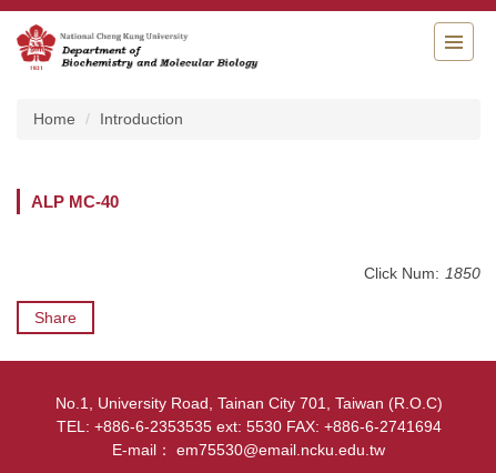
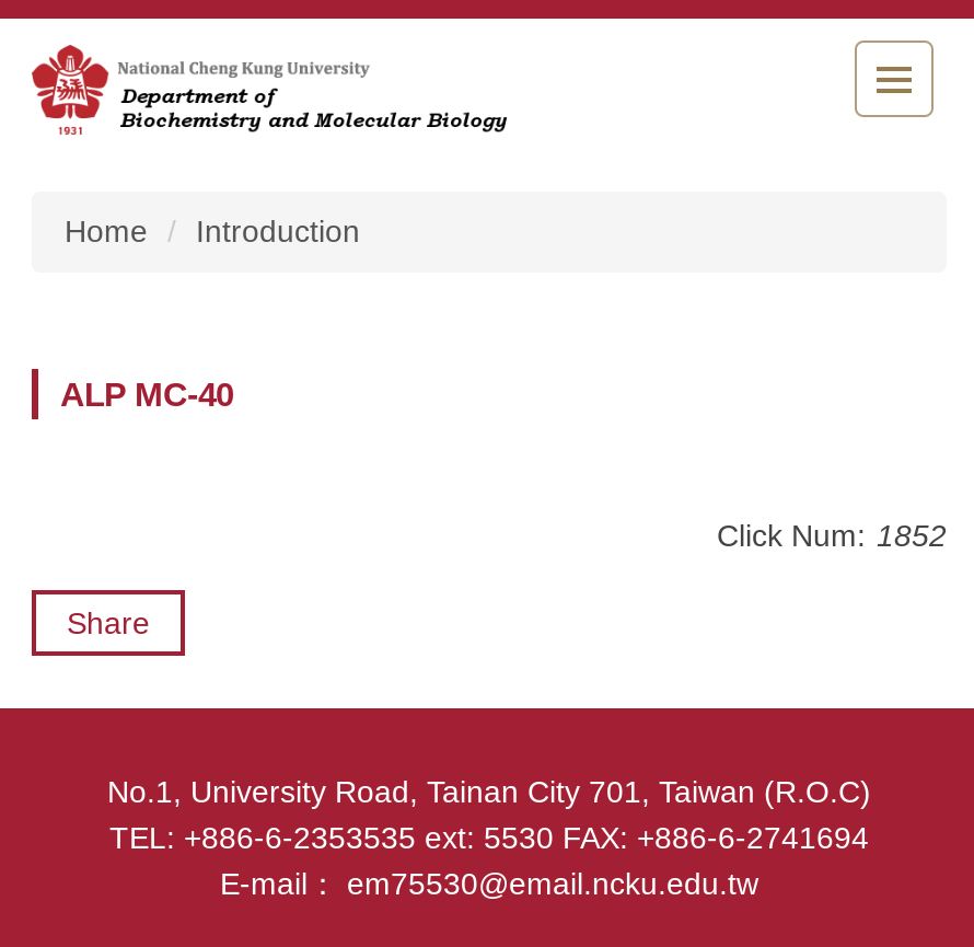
- Click Num: 1850
+ Click Num: 1852
